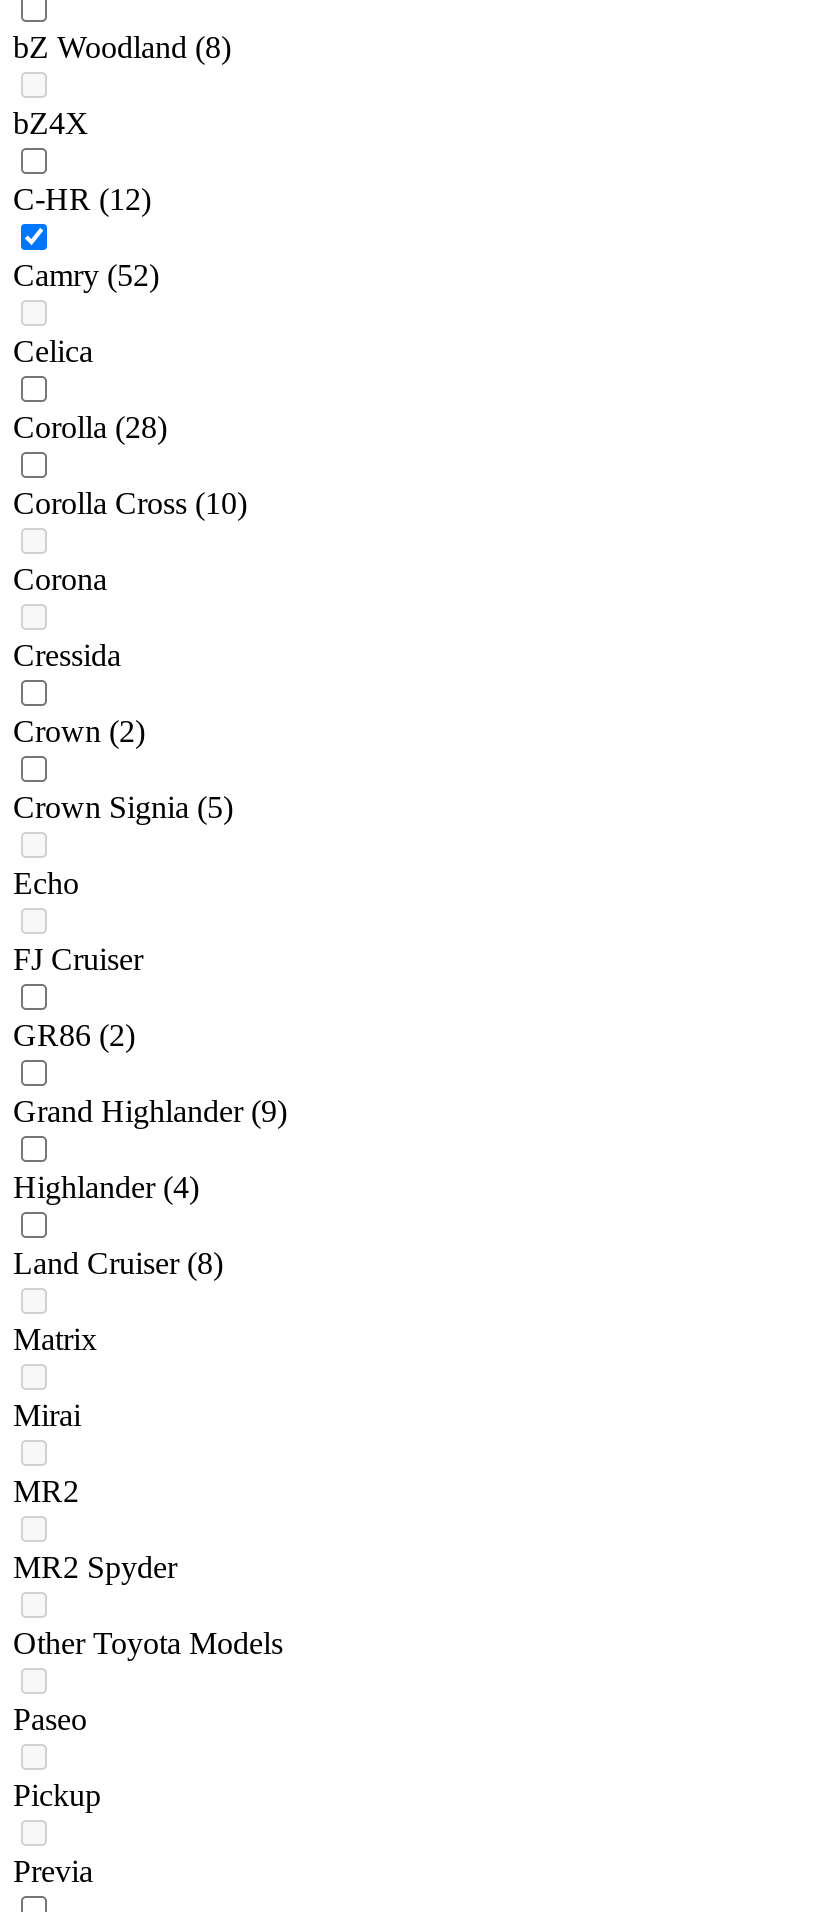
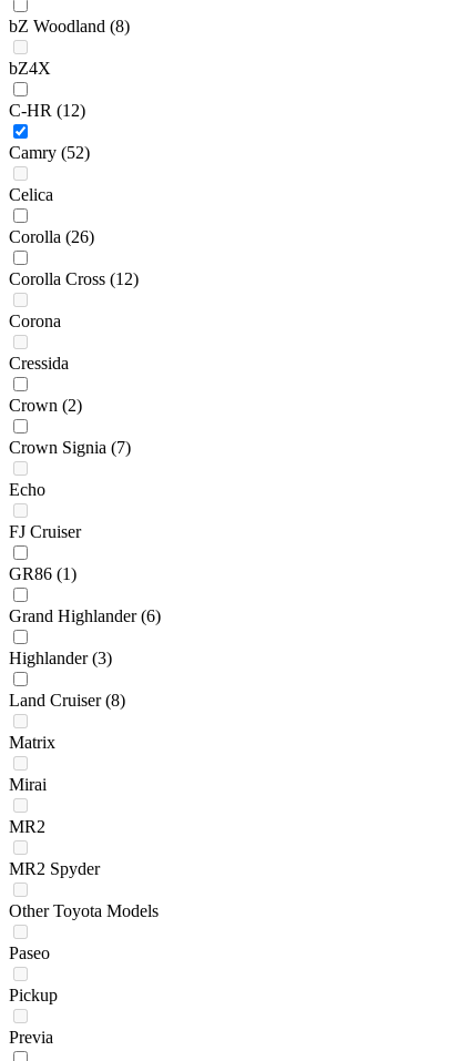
- Corolla (28)
+ Corolla (26)

- Corolla Cross (10)
+ Corolla Cross (12)

- Crown Signia (5)
+ Crown Signia (7)

- GR86 (2)
+ GR86 (1)

- Grand Highlander (9)
+ Grand Highlander (6)

- Highlander (4)
+ Highlander (3)
